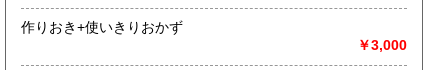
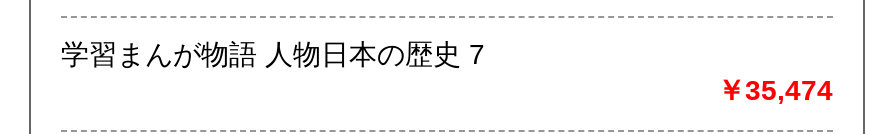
- 作りおき+使いきりおかず
- ￥3,000
+ 学習まんが物語 人物日本の歴史 7
+ ￥35,474
